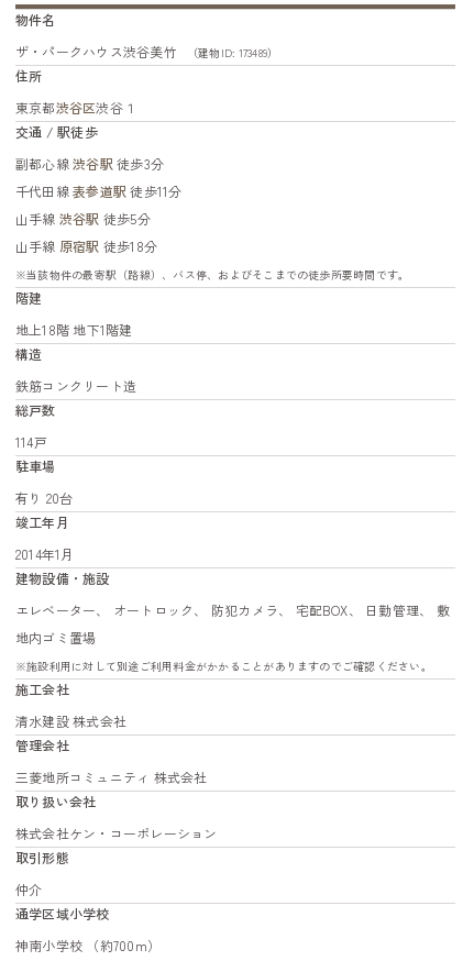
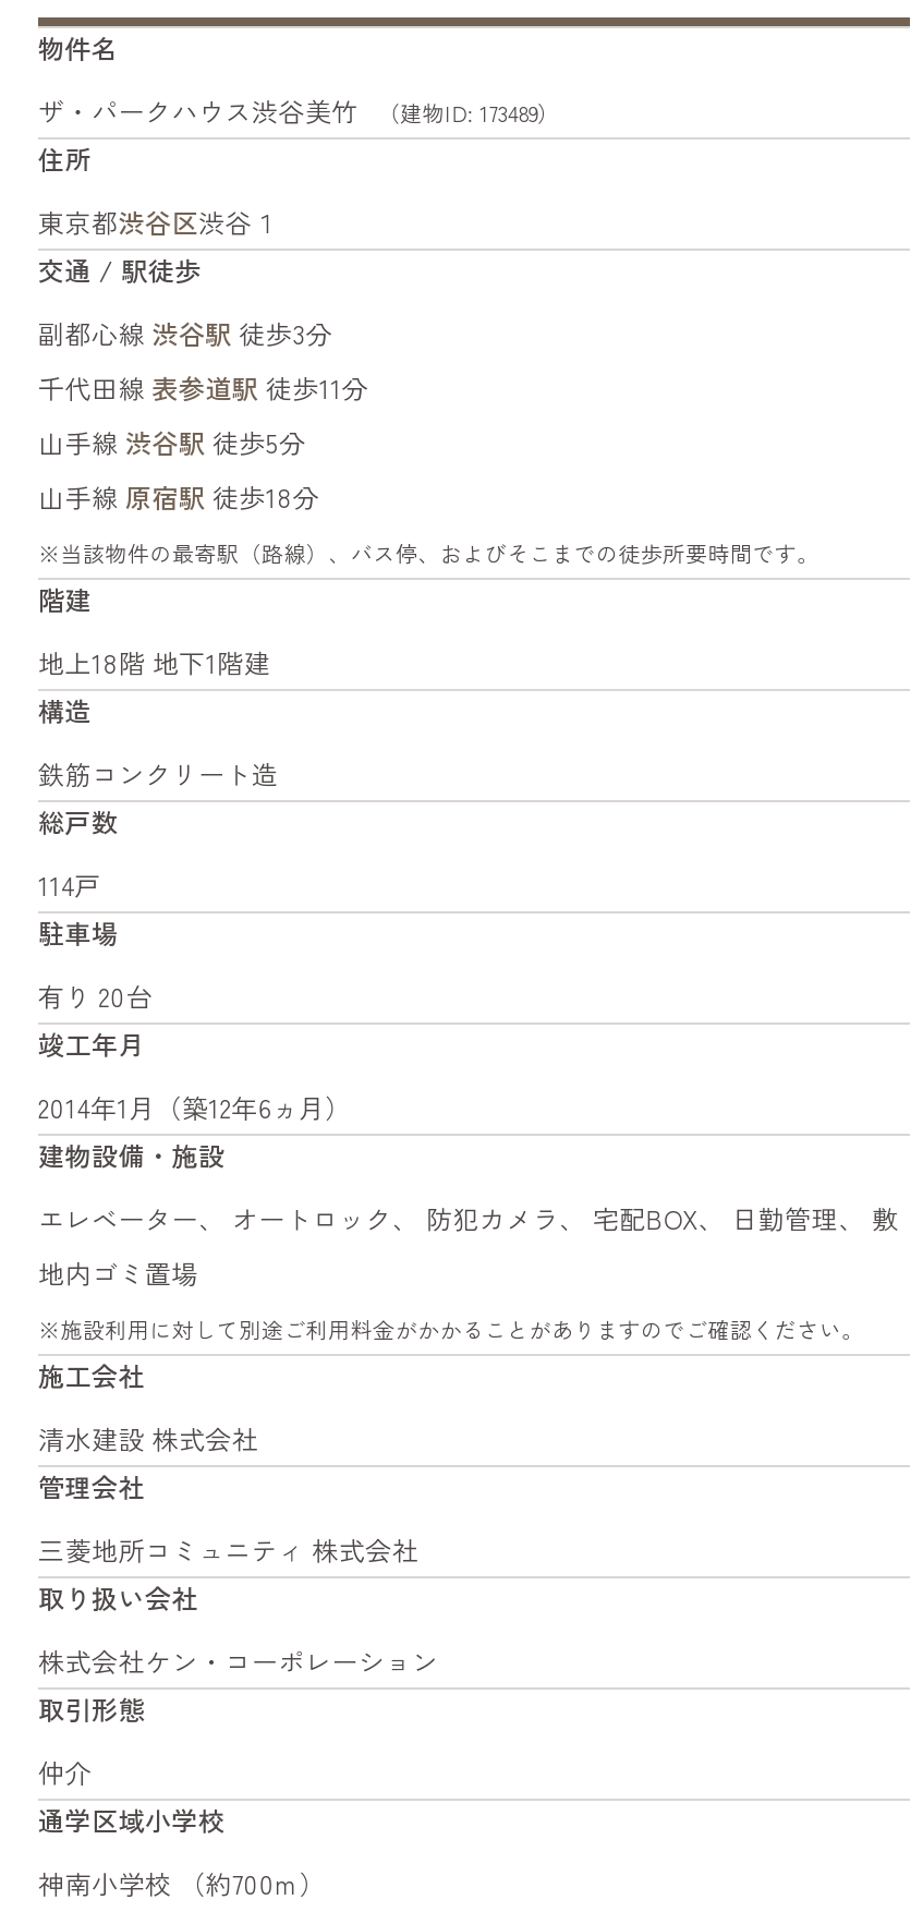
- 2014年1月
+ 2014年1月（築12年6ヵ月）
